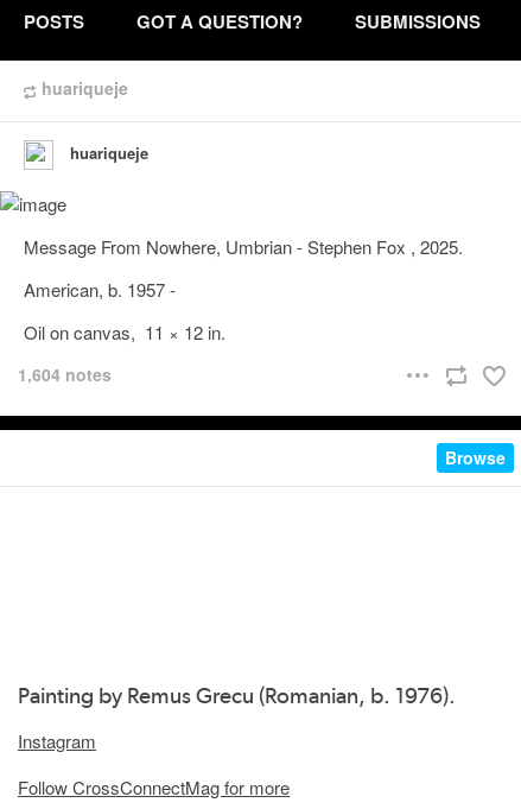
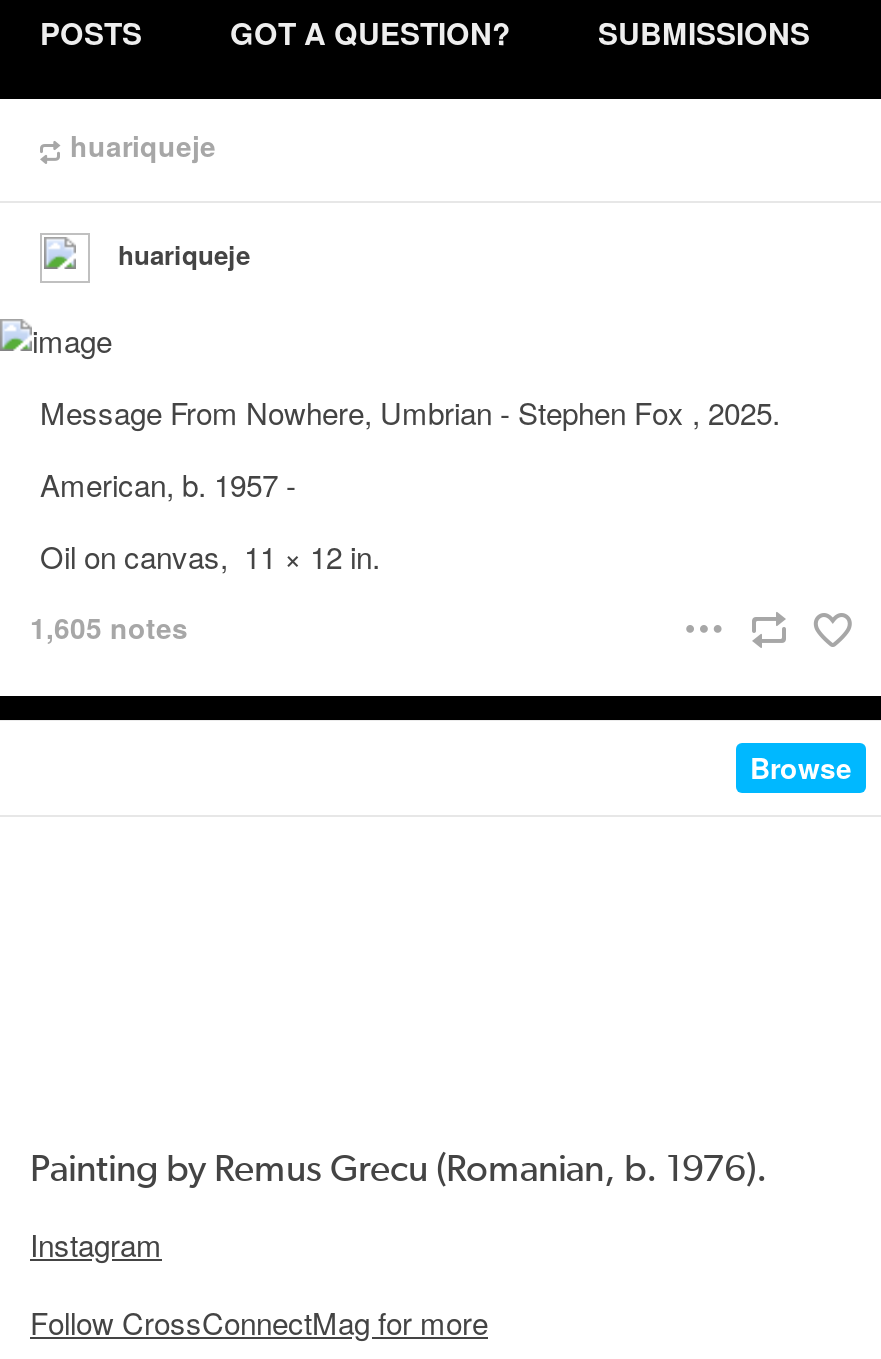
- 1,604 notes
+ 1,605 notes
